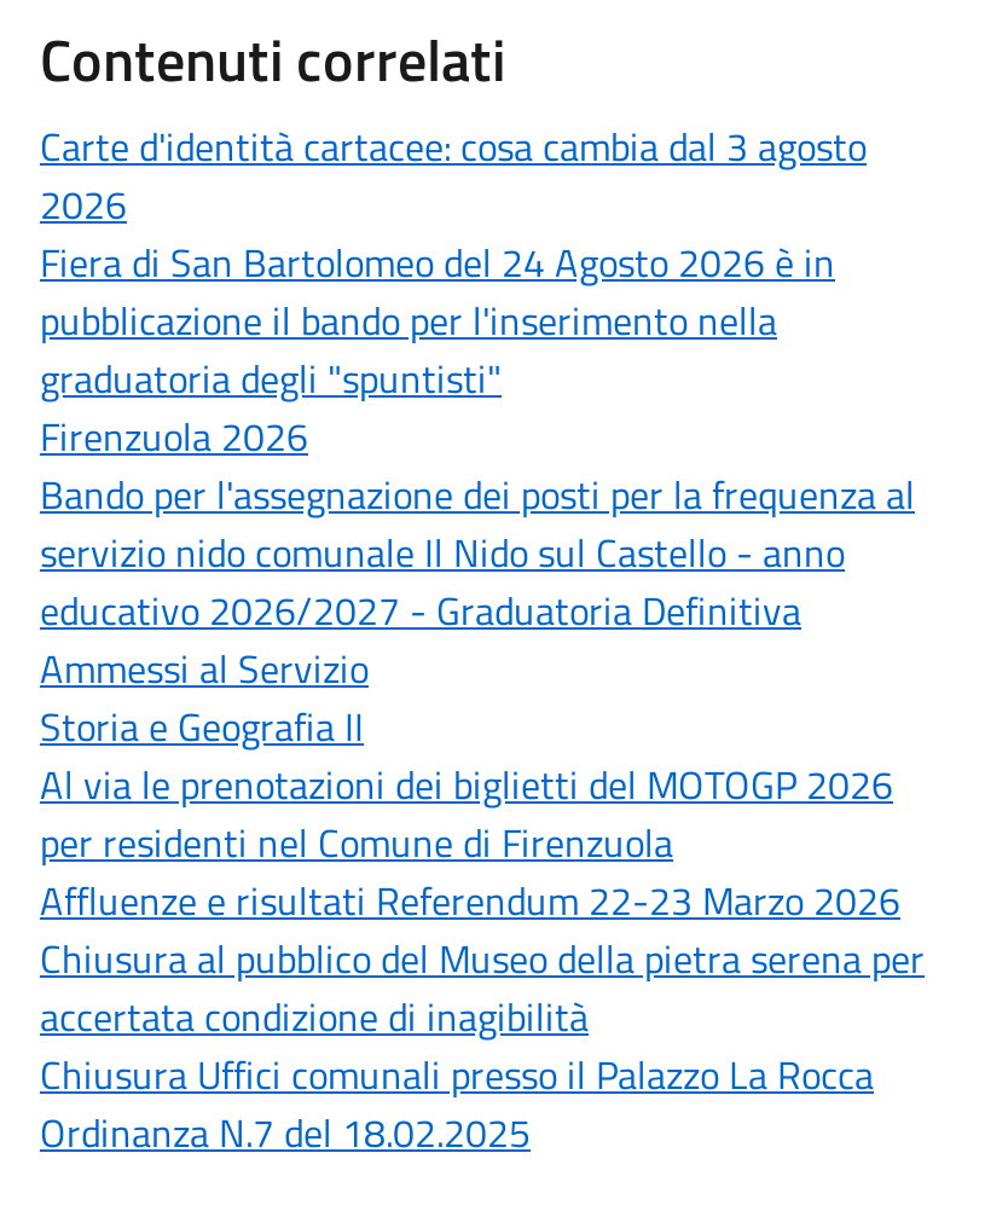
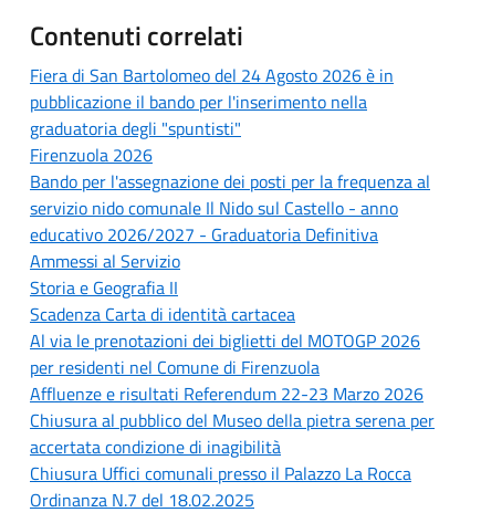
- Carte d'identità cartacee: cosa cambia dal 3 agosto
- 2026

moved up: Fiera di San Bartolomeo del 24 Agosto 2026 è in | pubblicazione il bando per l'inserimento nella | graduatoria degli "spuntisti" | ... | Ammessi al Servizio | Storia e Geografia II

+ Scadenza Carta di identità cartacea
